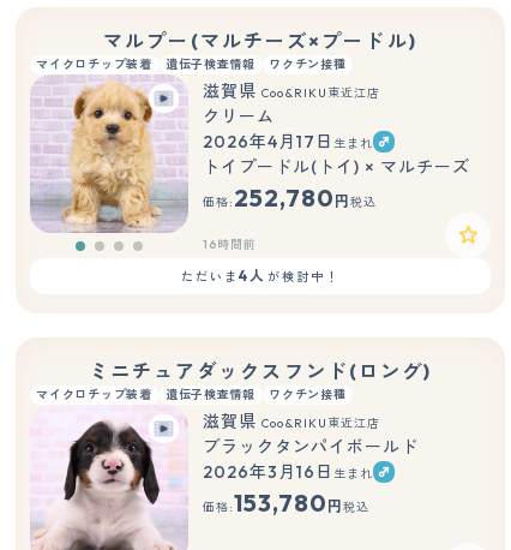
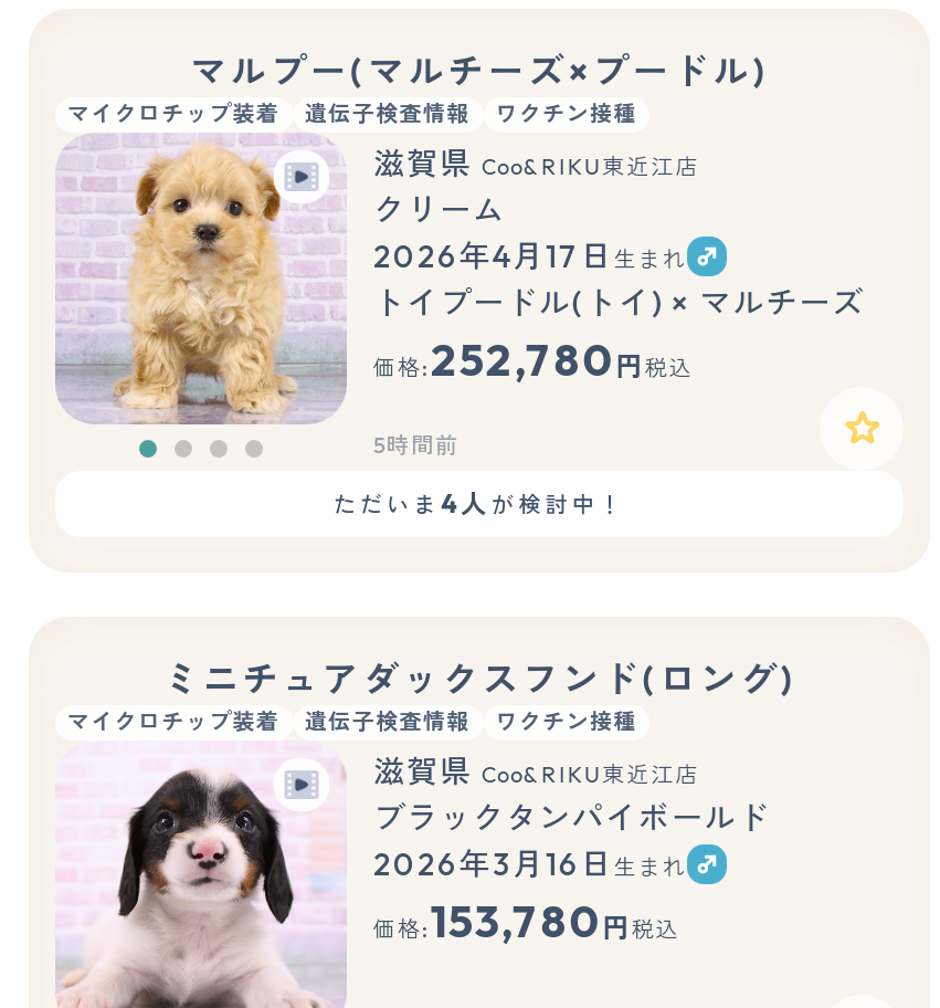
- 16時間前
+ 5時間前
